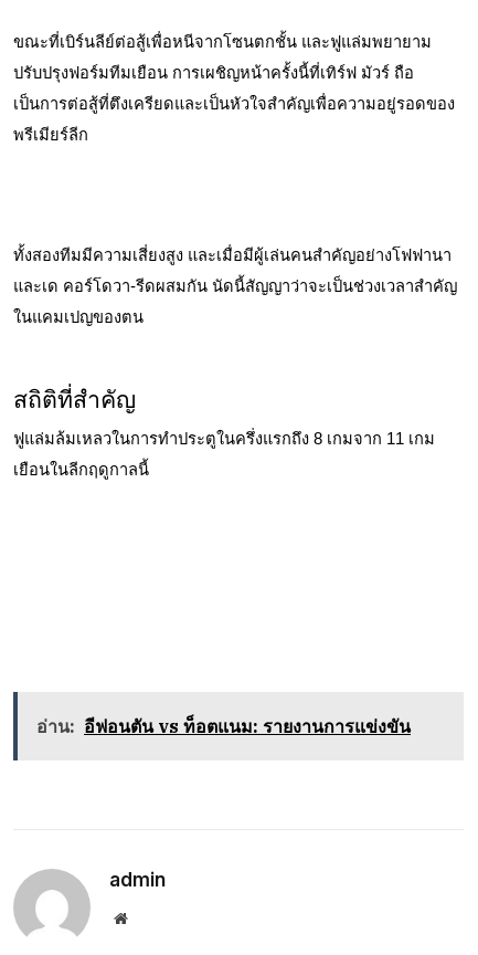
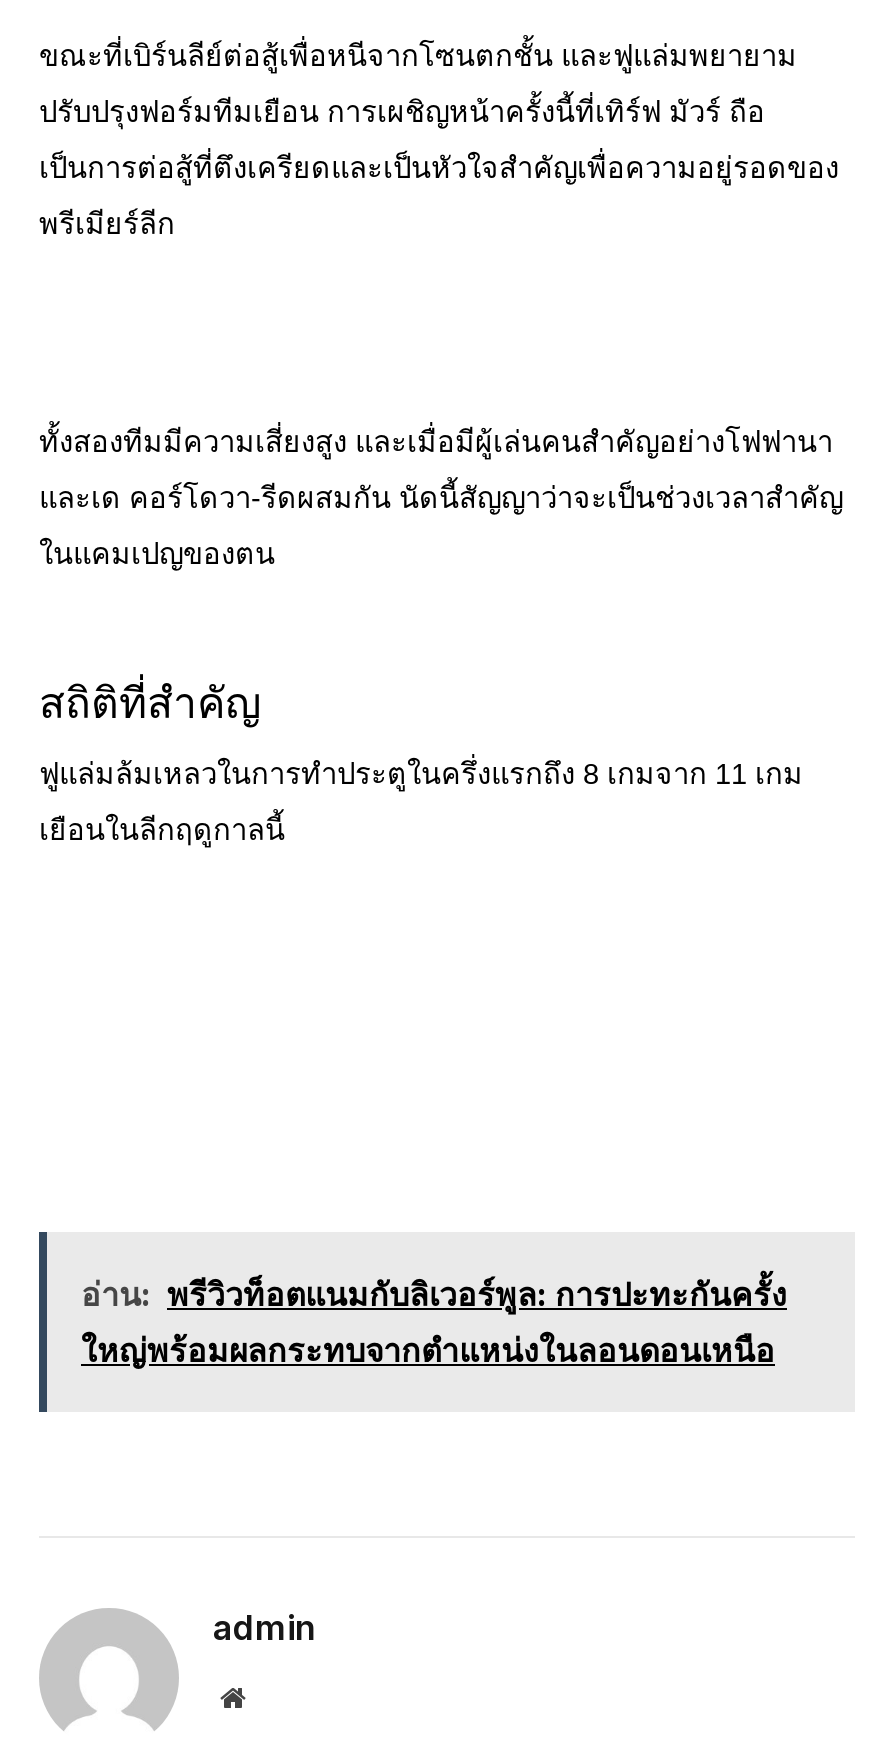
- อ่าน: อีฟอนตัน vs ท็อตแนม: รายงานการแข่งขัน
+ อ่าน: พรีวิวท็อตแนมกับลิเวอร์พูล: การปะทะกันครั้ง
+ ใหญ่พร้อมผลกระทบจากตำแหน่งในลอนดอนเหนือ
